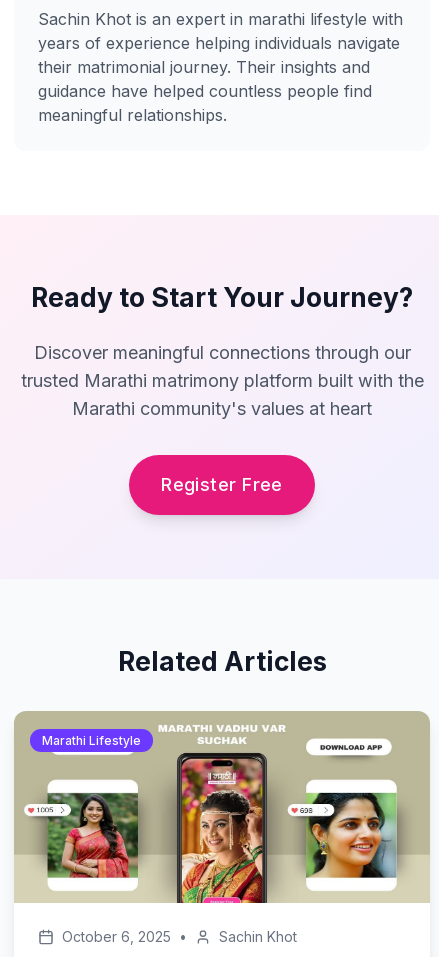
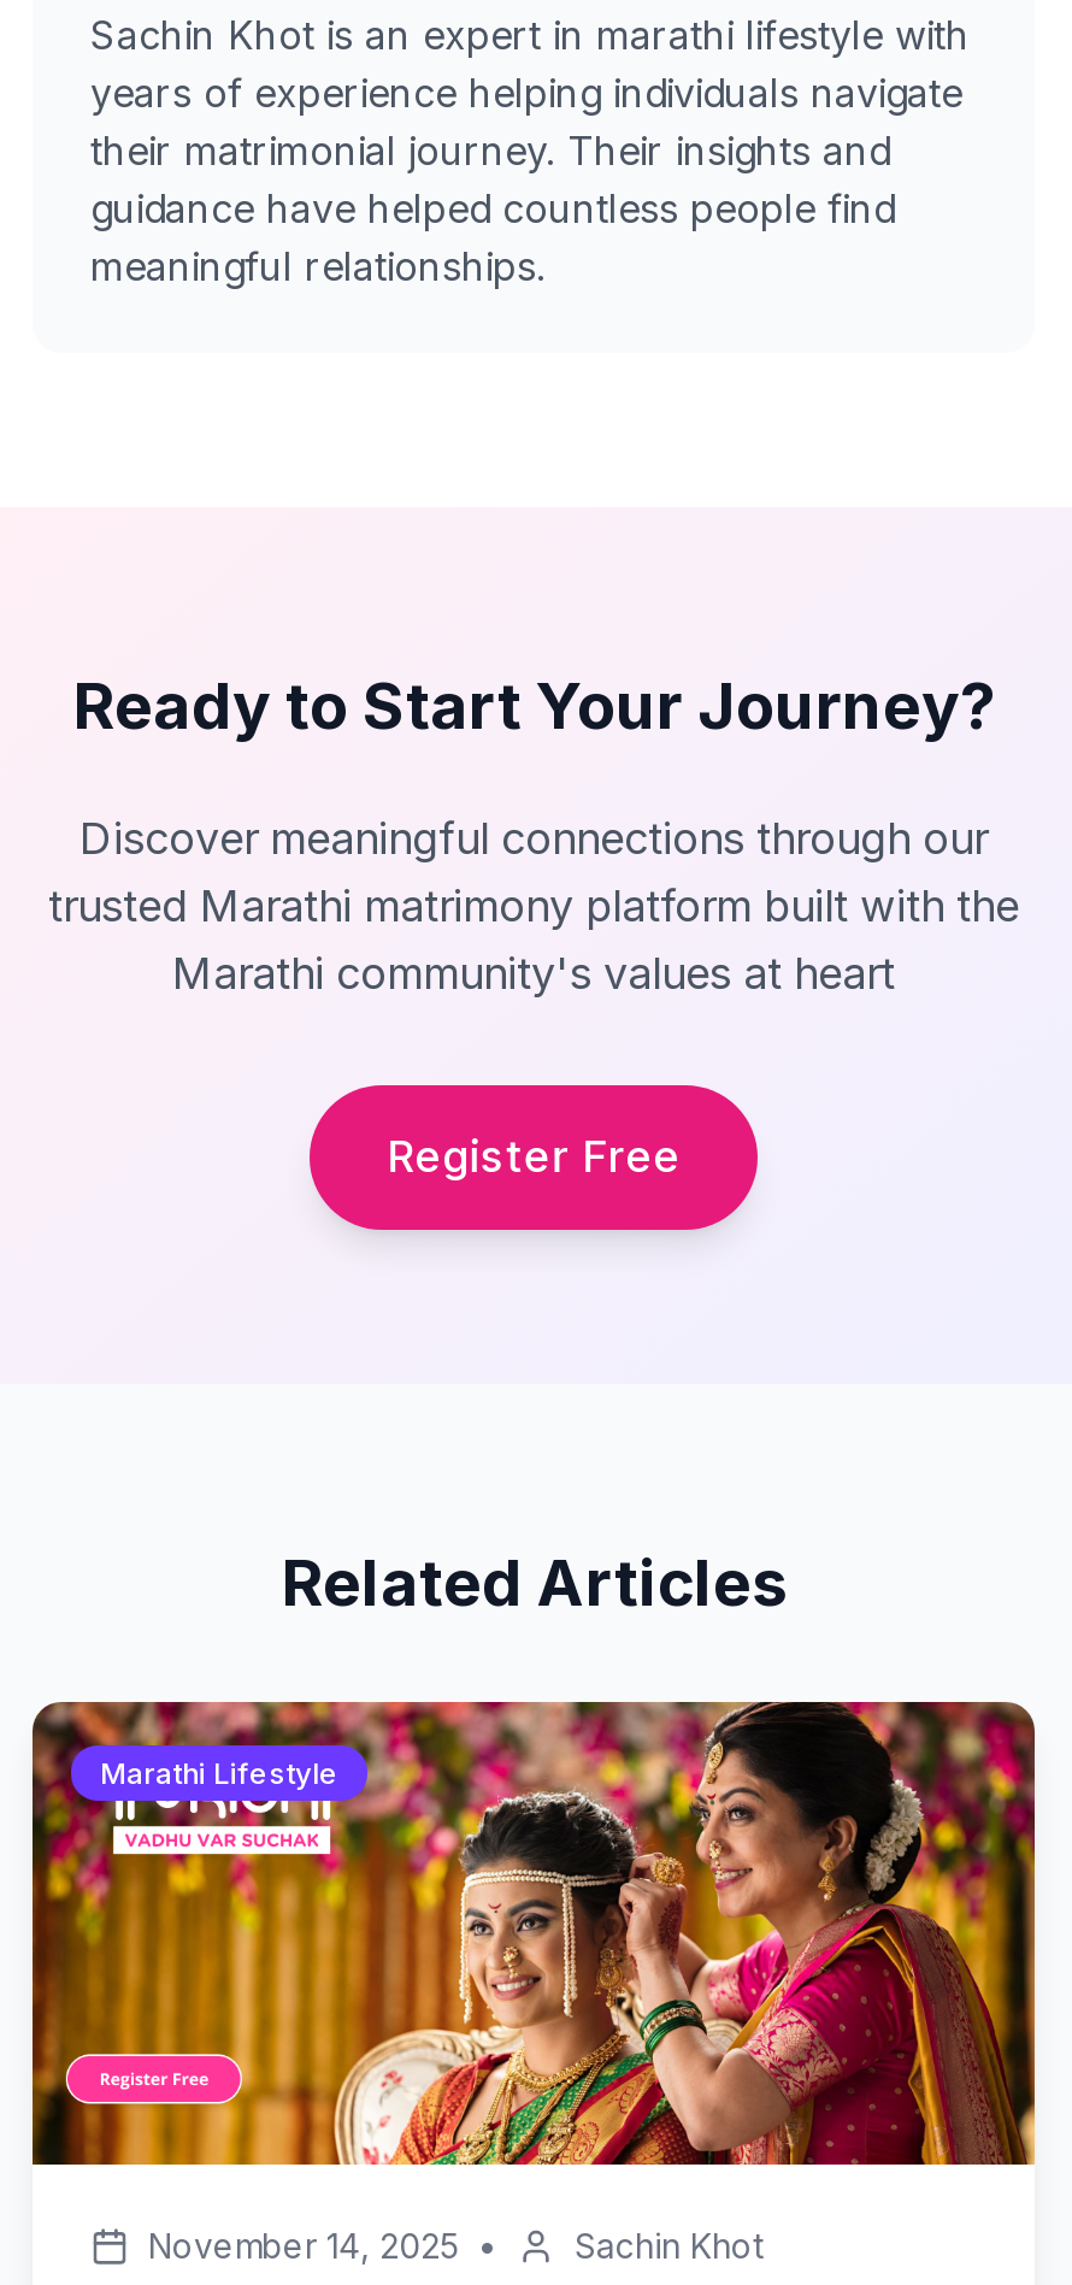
- [image]
- October 6, 2025 • Sachin Khot
+ [image]
+ November 14, 2025 • Sachin Khot
